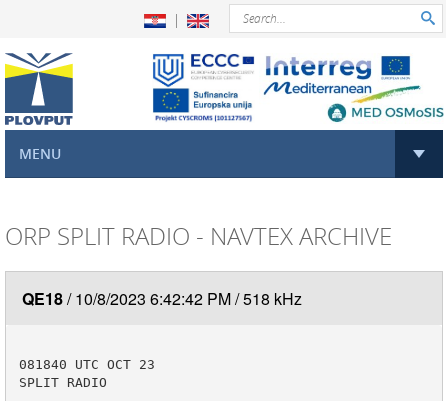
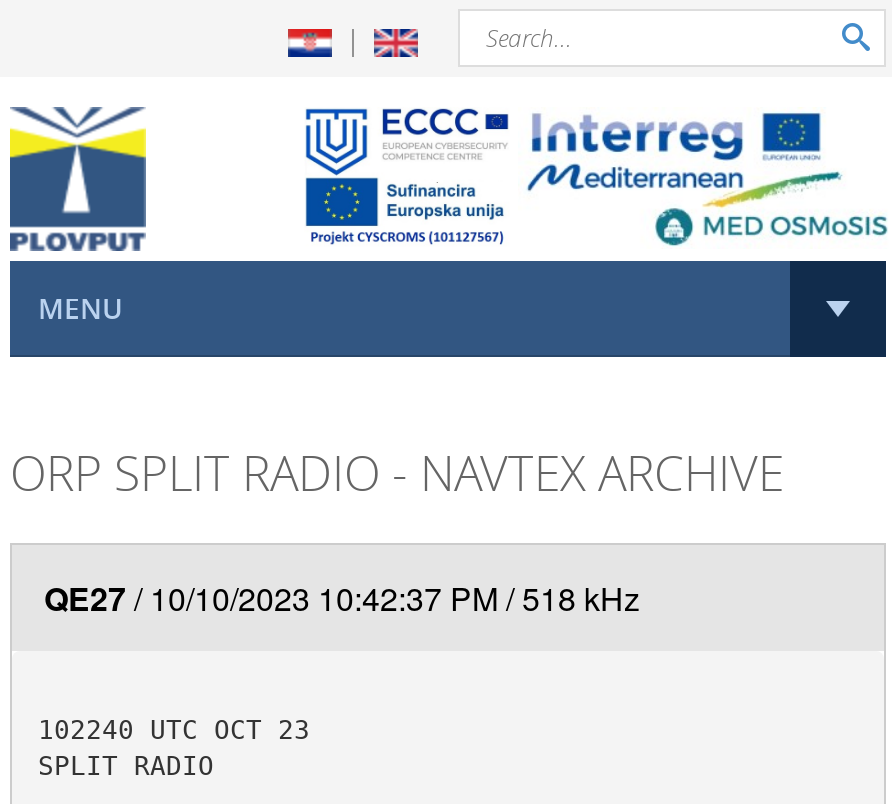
- QE18 10/8/2023 6:42:42 PM 518 kHz
+ QE27 10/10/2023 10:42:37 PM 518 kHz

- 081840 UTC OCT 23
+ 102240 UTC OCT 23
